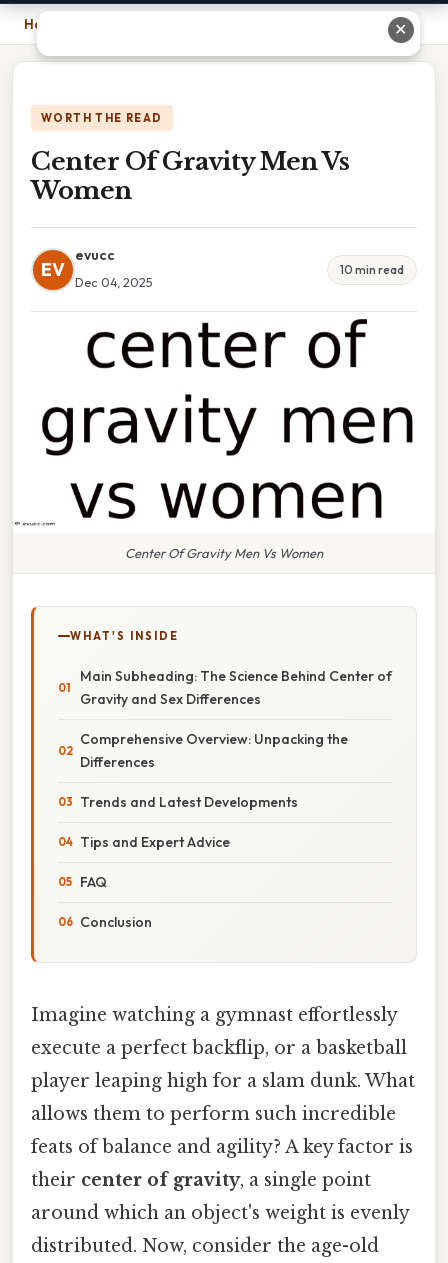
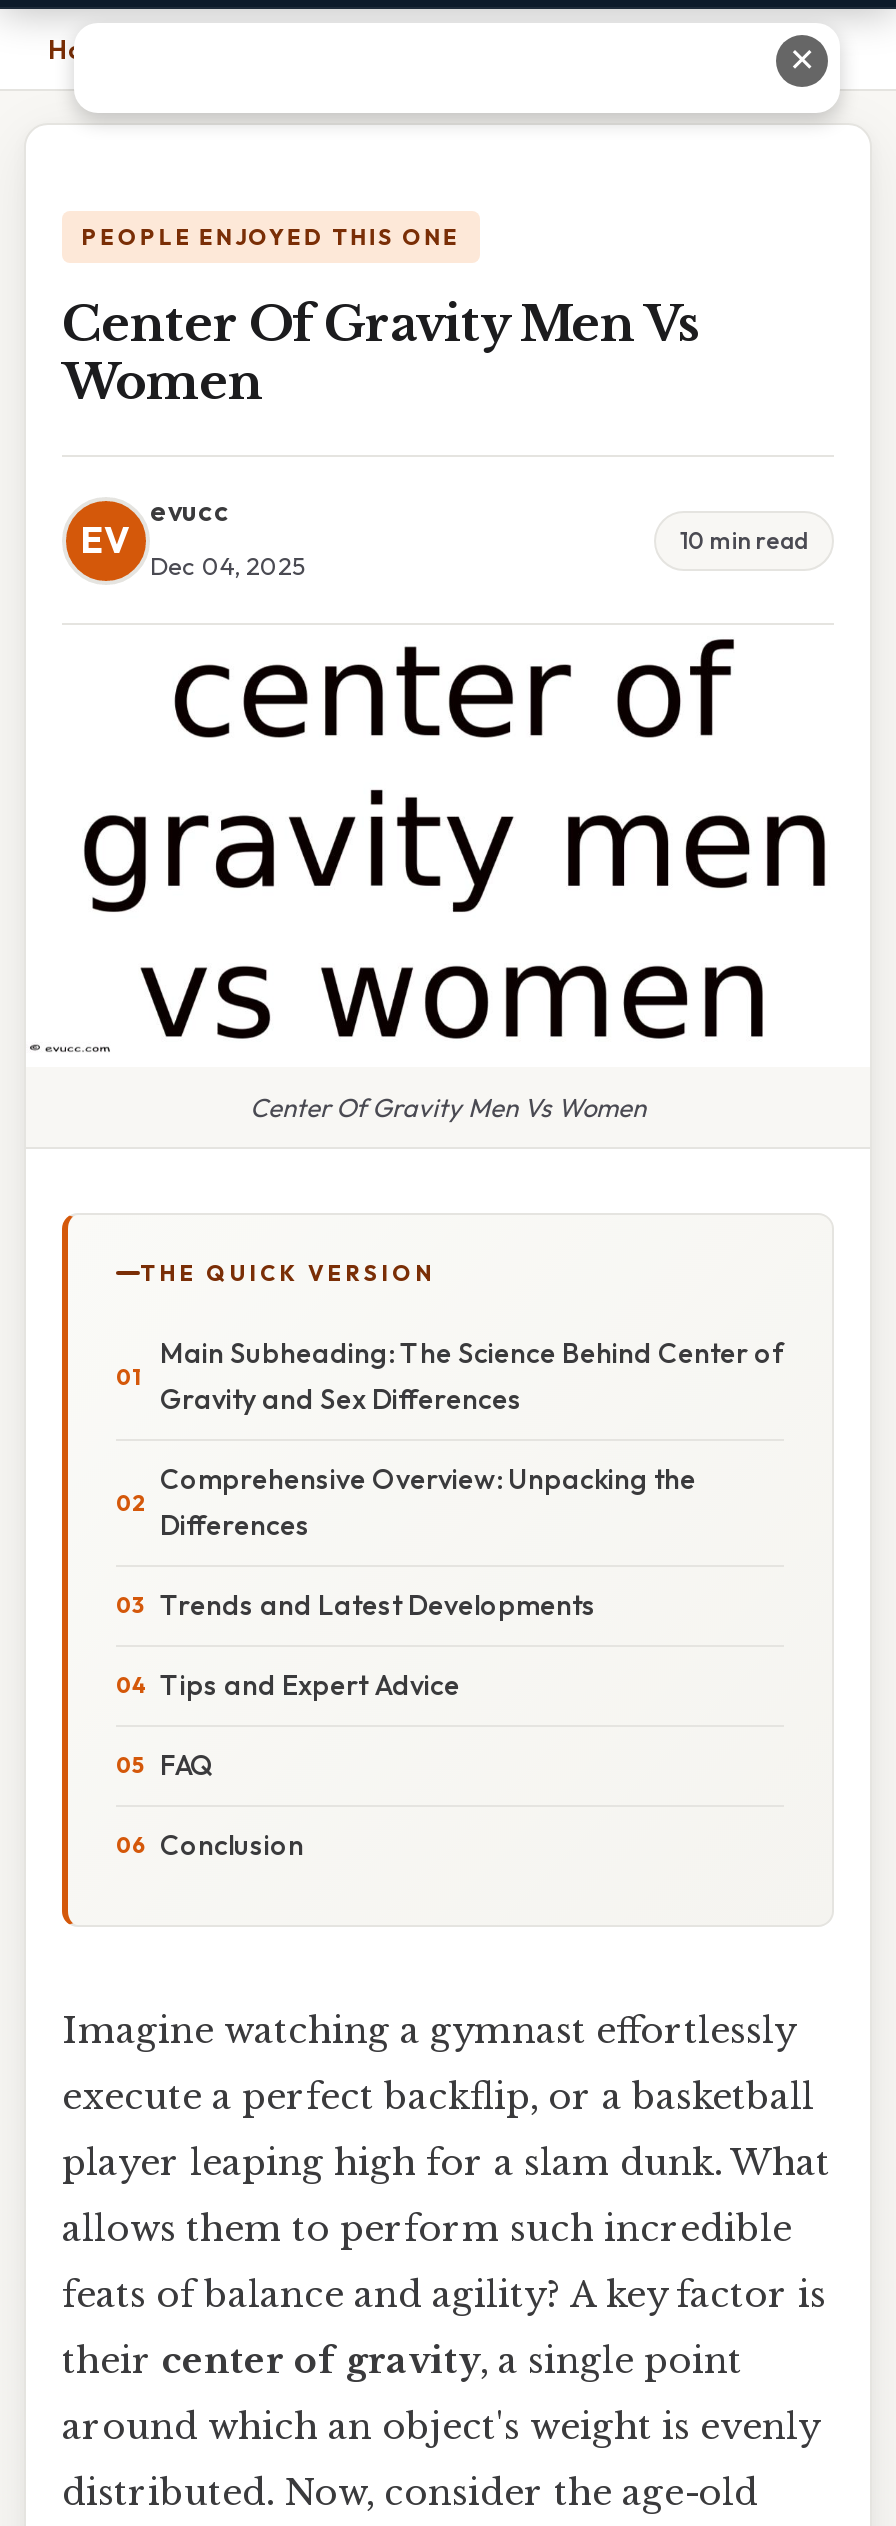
- WORTH THE READ
+ PEOPLE ENJOYED THIS ONE

- WHAT'S INSIDE
+ THE QUICK VERSION
